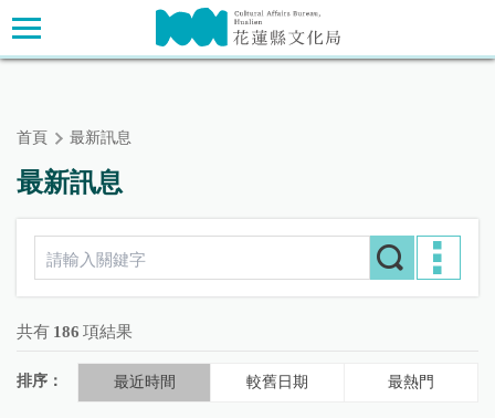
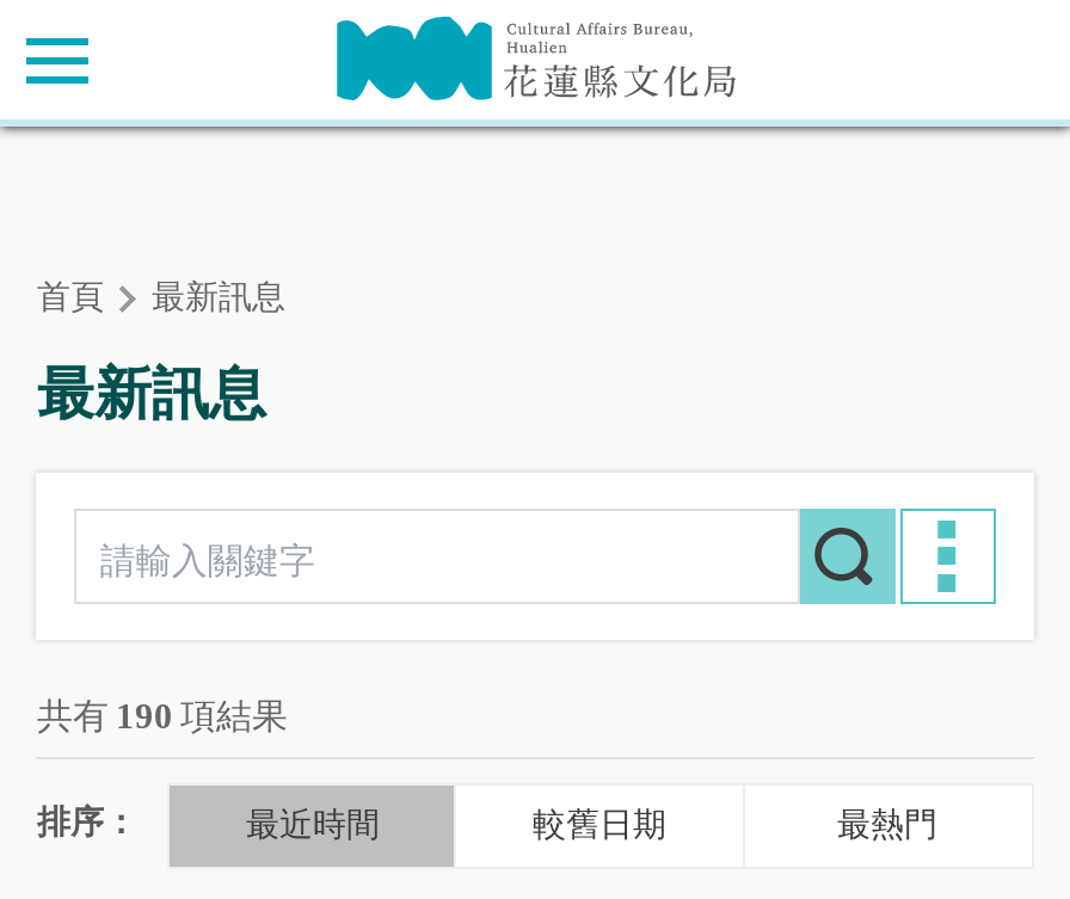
- 共有 186 項結果
+ 共有 190 項結果
